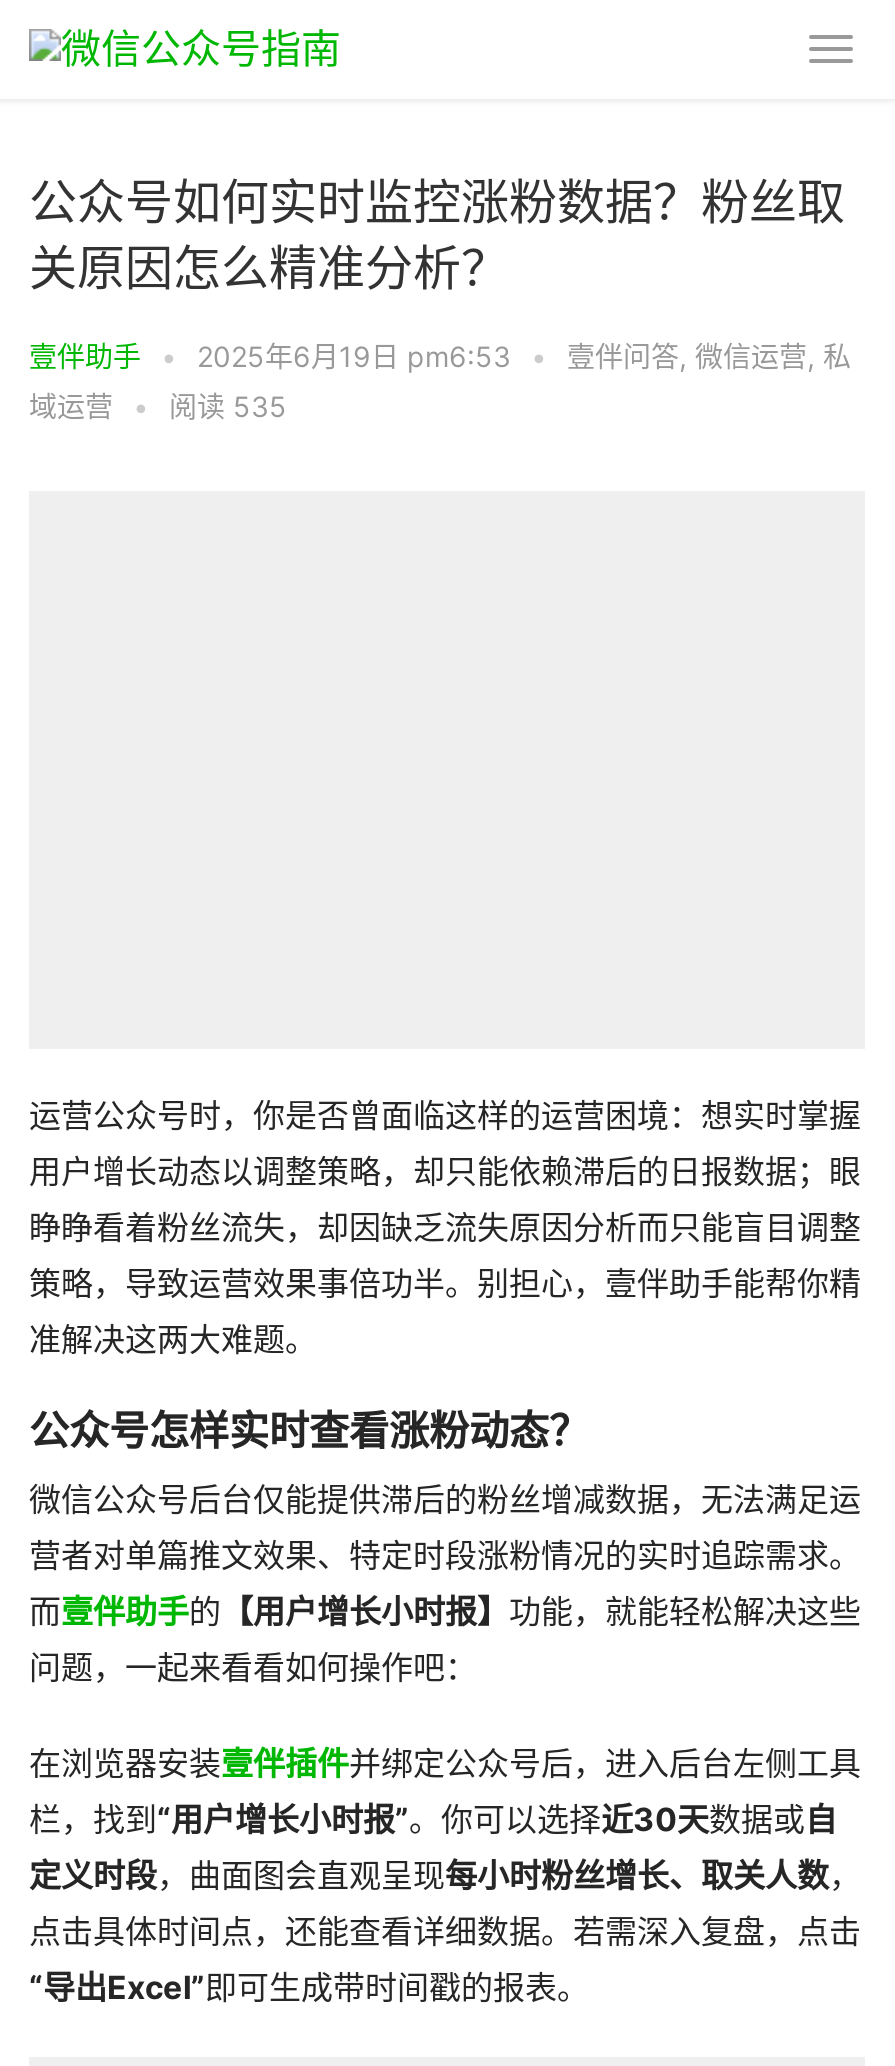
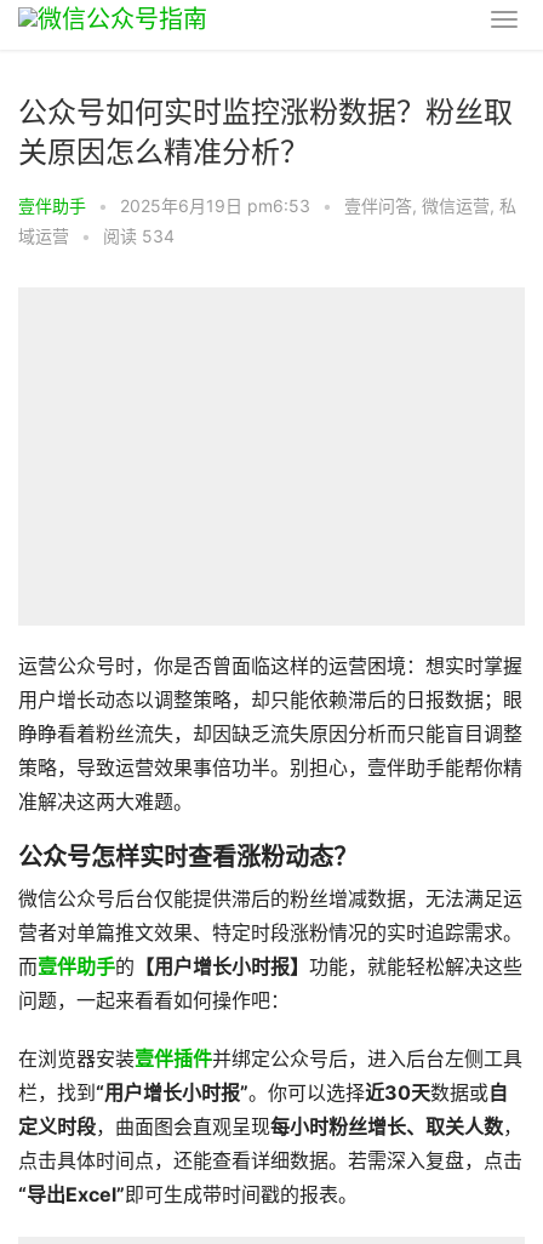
- 域运营 • 阅读 535
+ 域运营 • 阅读 534
